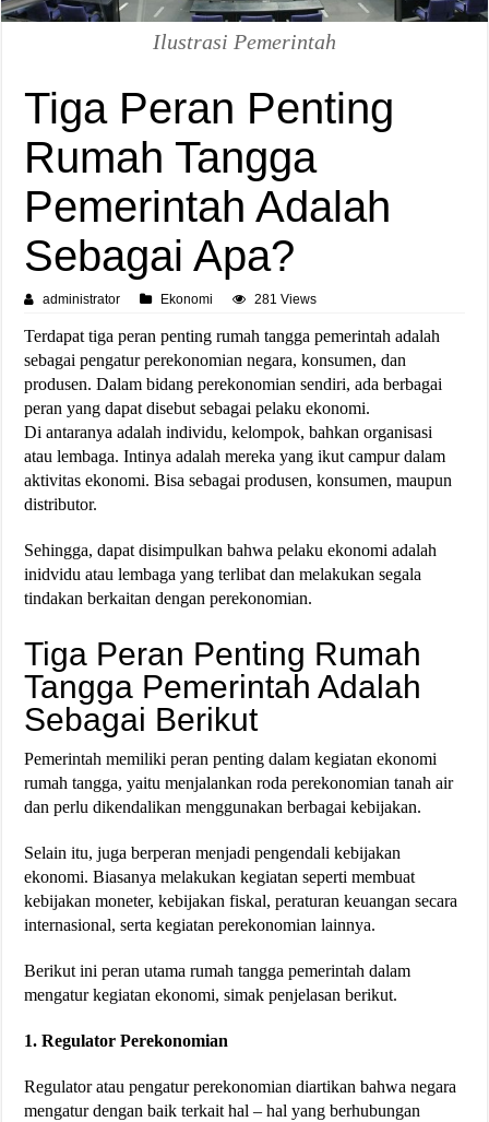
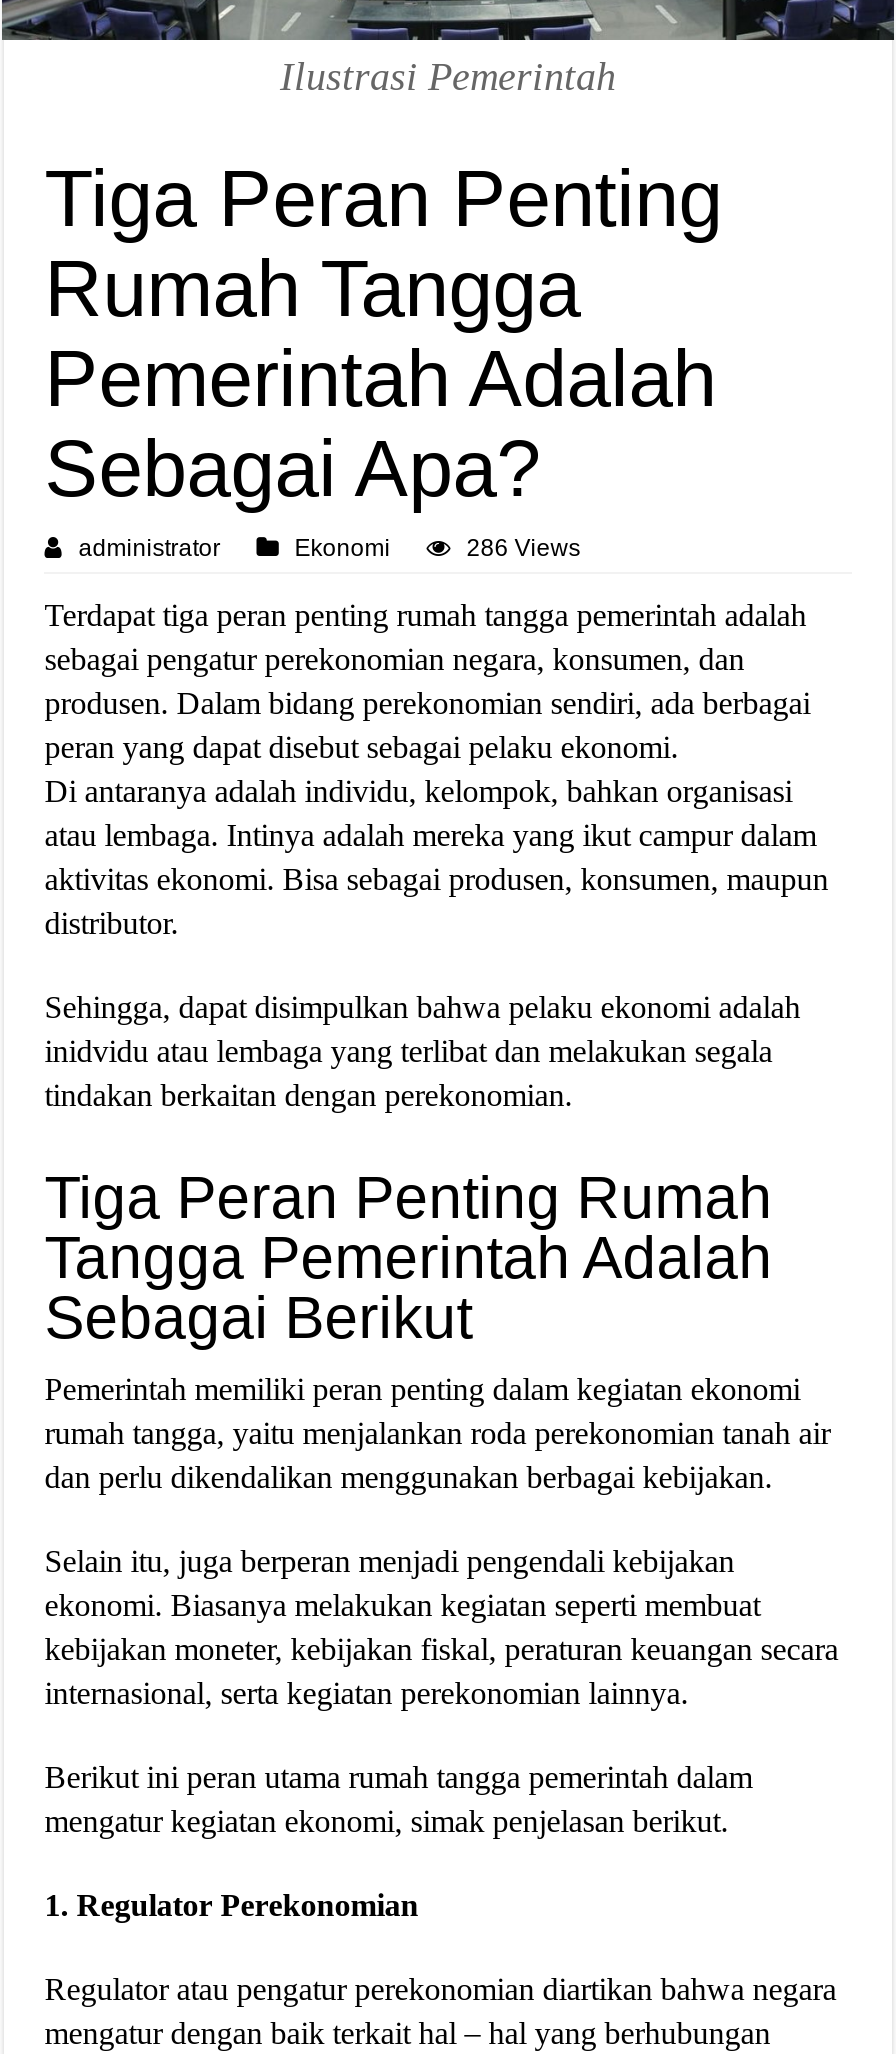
- 281 Views
+ 286 Views
